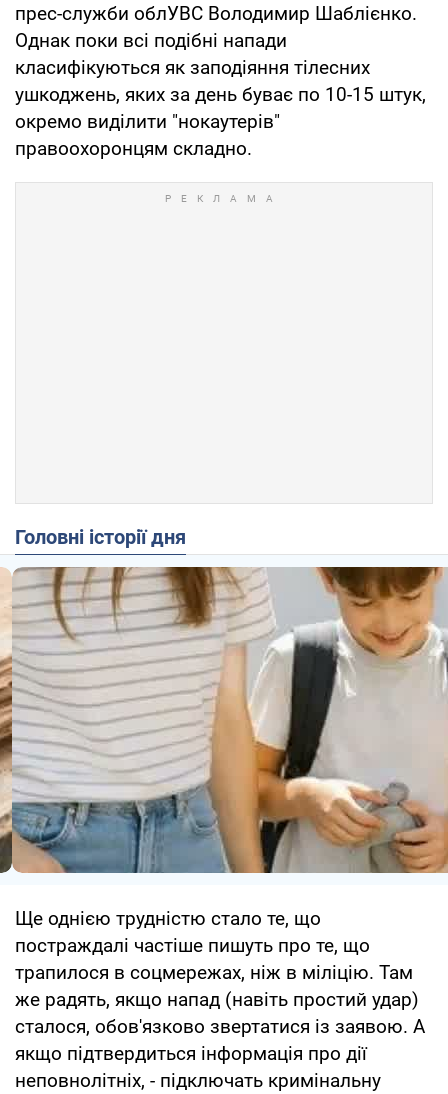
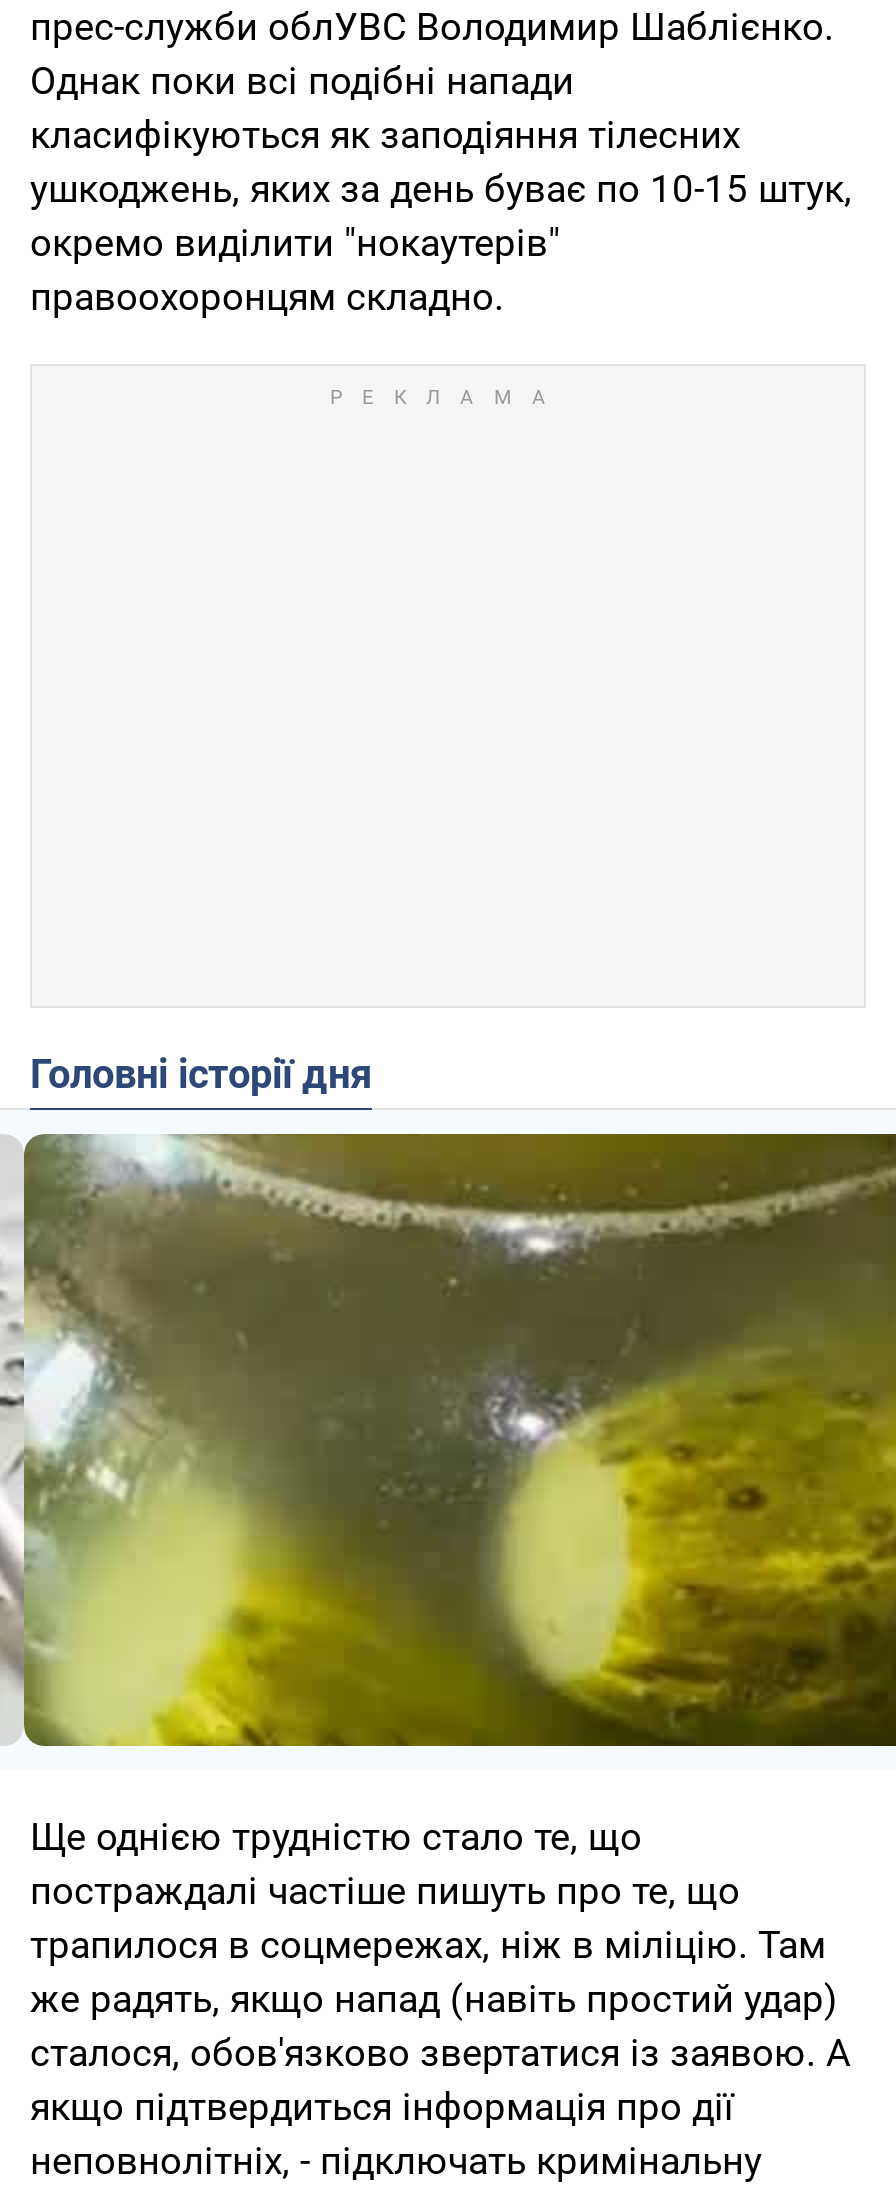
- [image]
+ [image]
